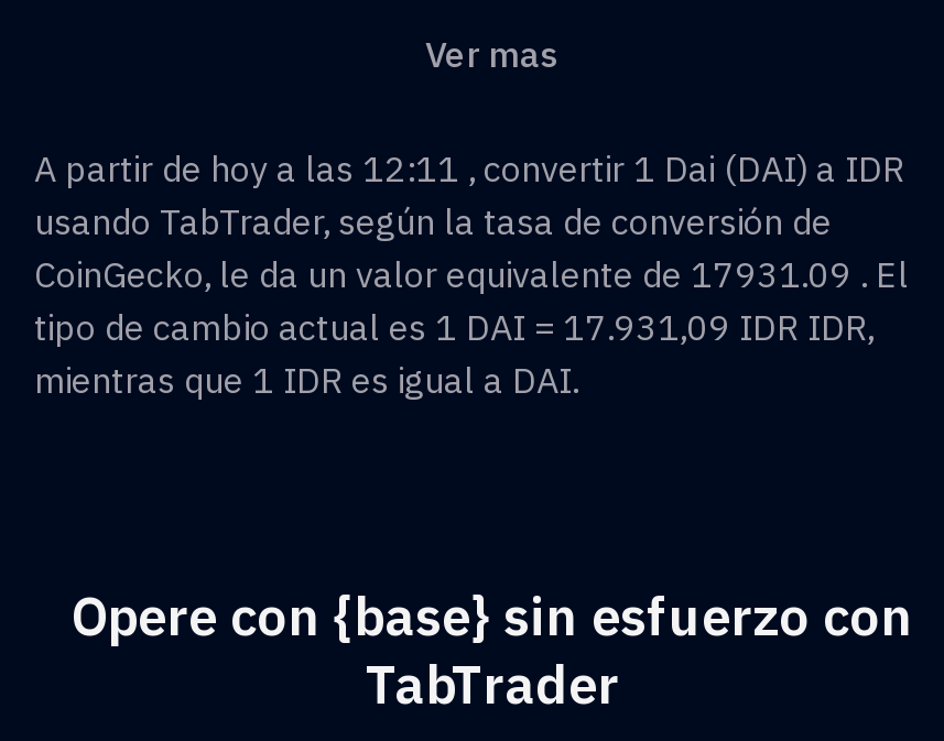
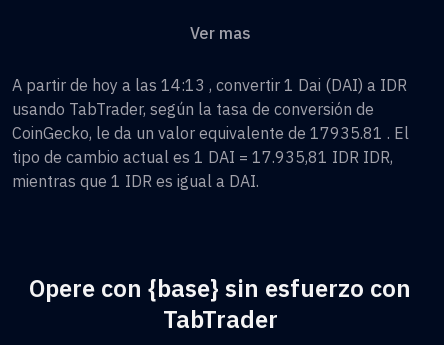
- A partir de hoy a las 12:11 , convertir 1 Dai (DAI) a IDR
+ A partir de hoy a las 14:13 , convertir 1 Dai (DAI) a IDR

- CoinGecko, le da un valor equivalente de 17931.09. El
+ CoinGecko, le da un valor equivalente de 17935.81. El

- tipo de cambio actual es 1 DAI = 17.931,09 IDR IDR,
+ tipo de cambio actual es 1 DAI = 17.935,81 IDR IDR,
